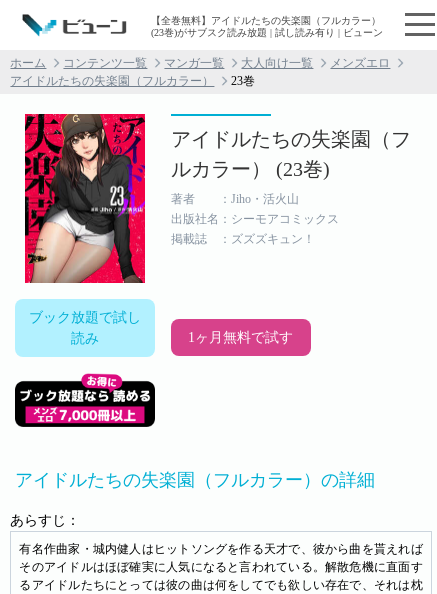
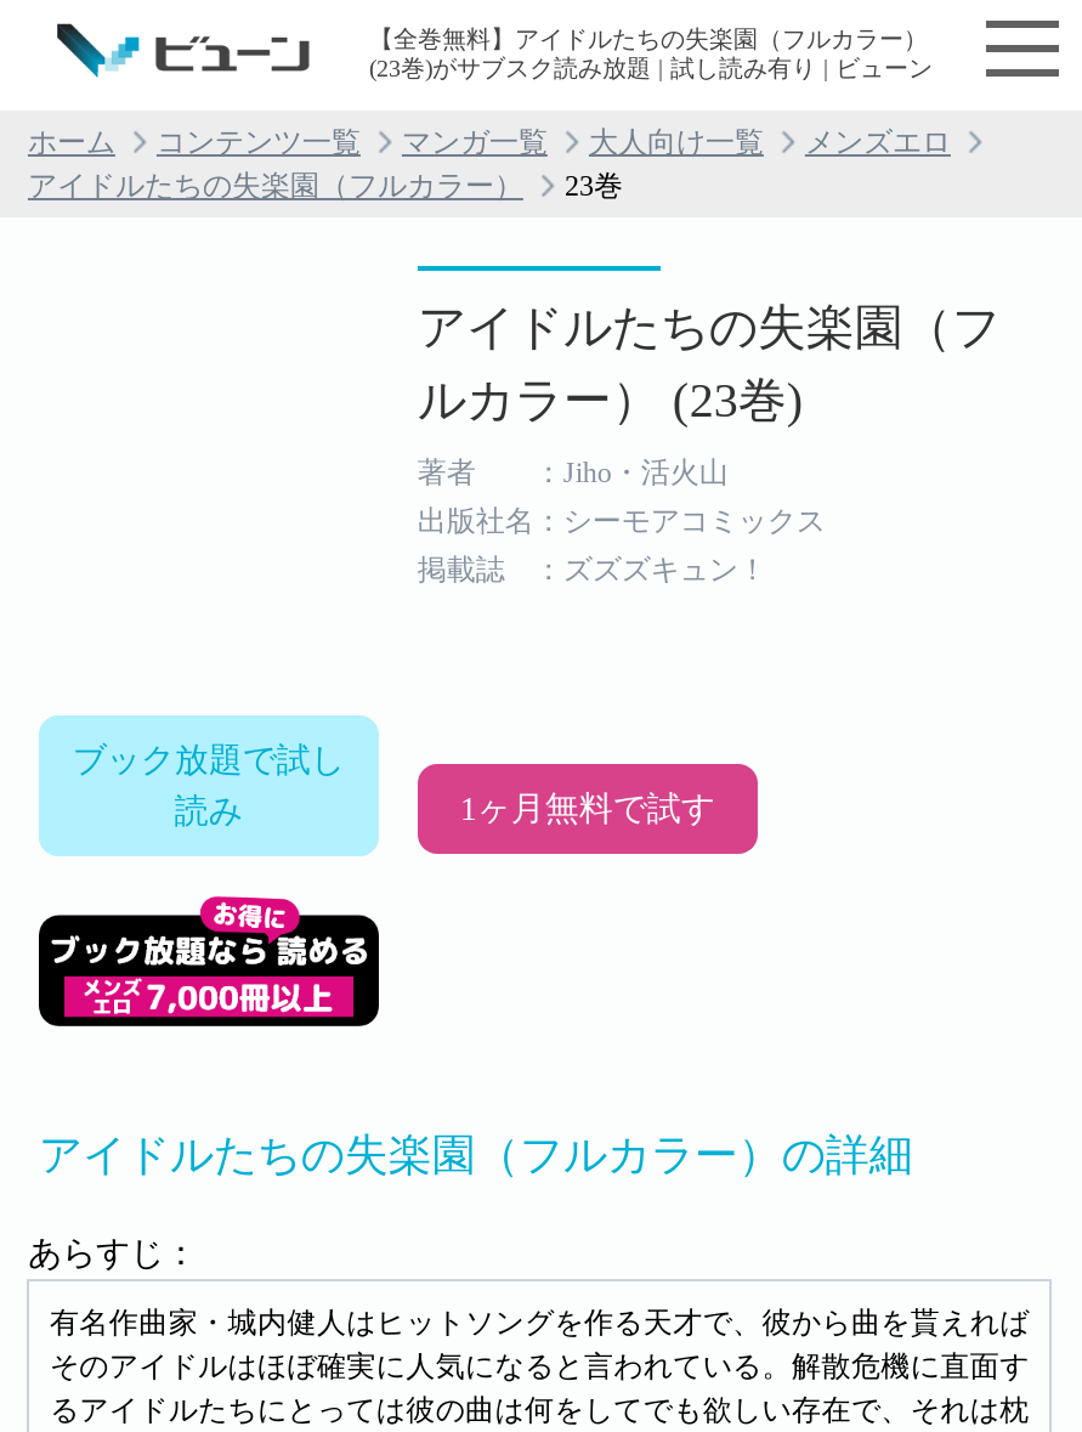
- [image]
